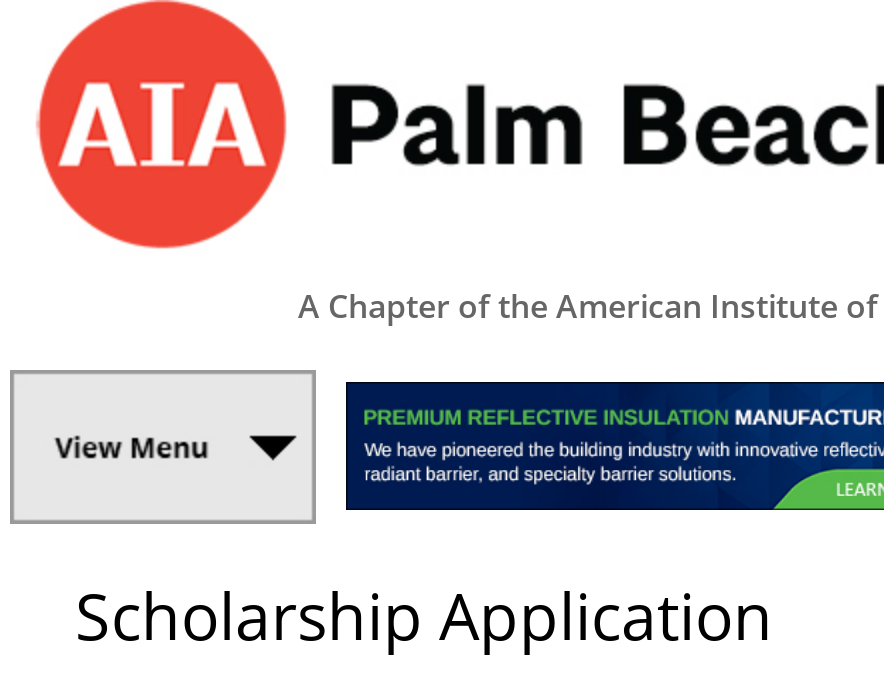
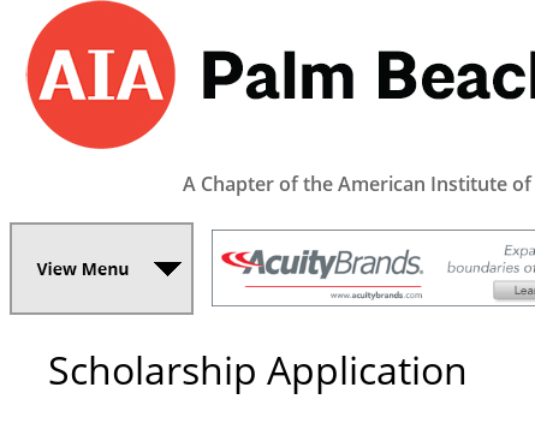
- [image]
+ [image]
